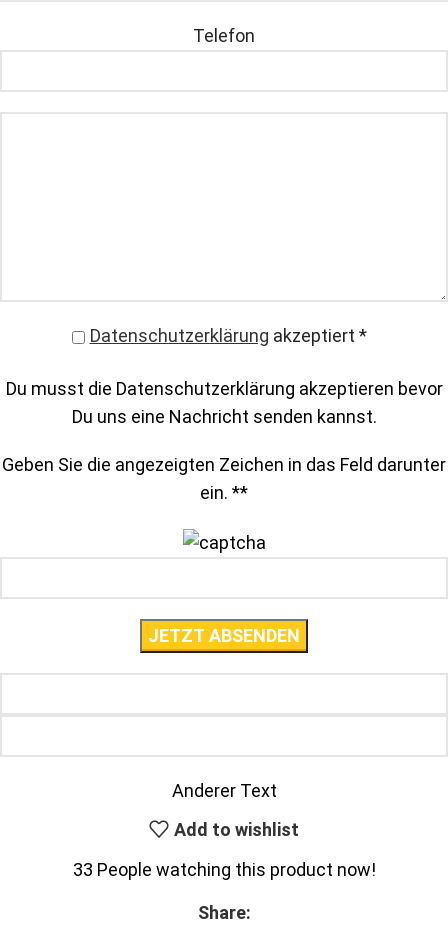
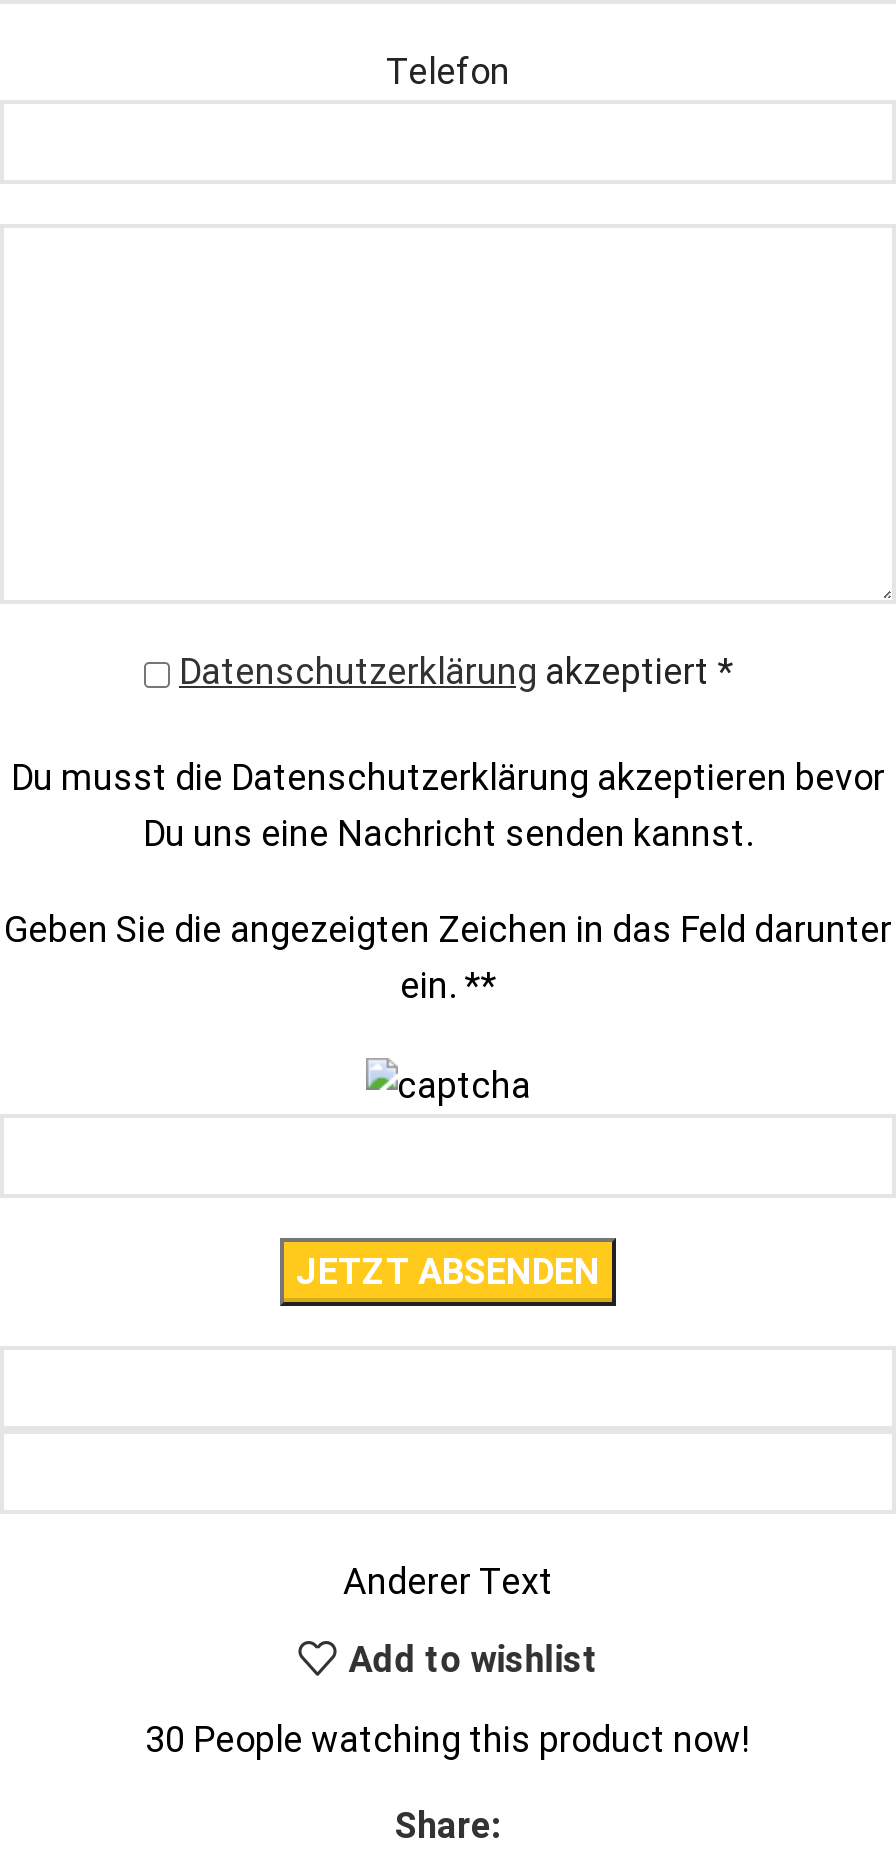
- 33 People watching this product now!
+ 30 People watching this product now!
